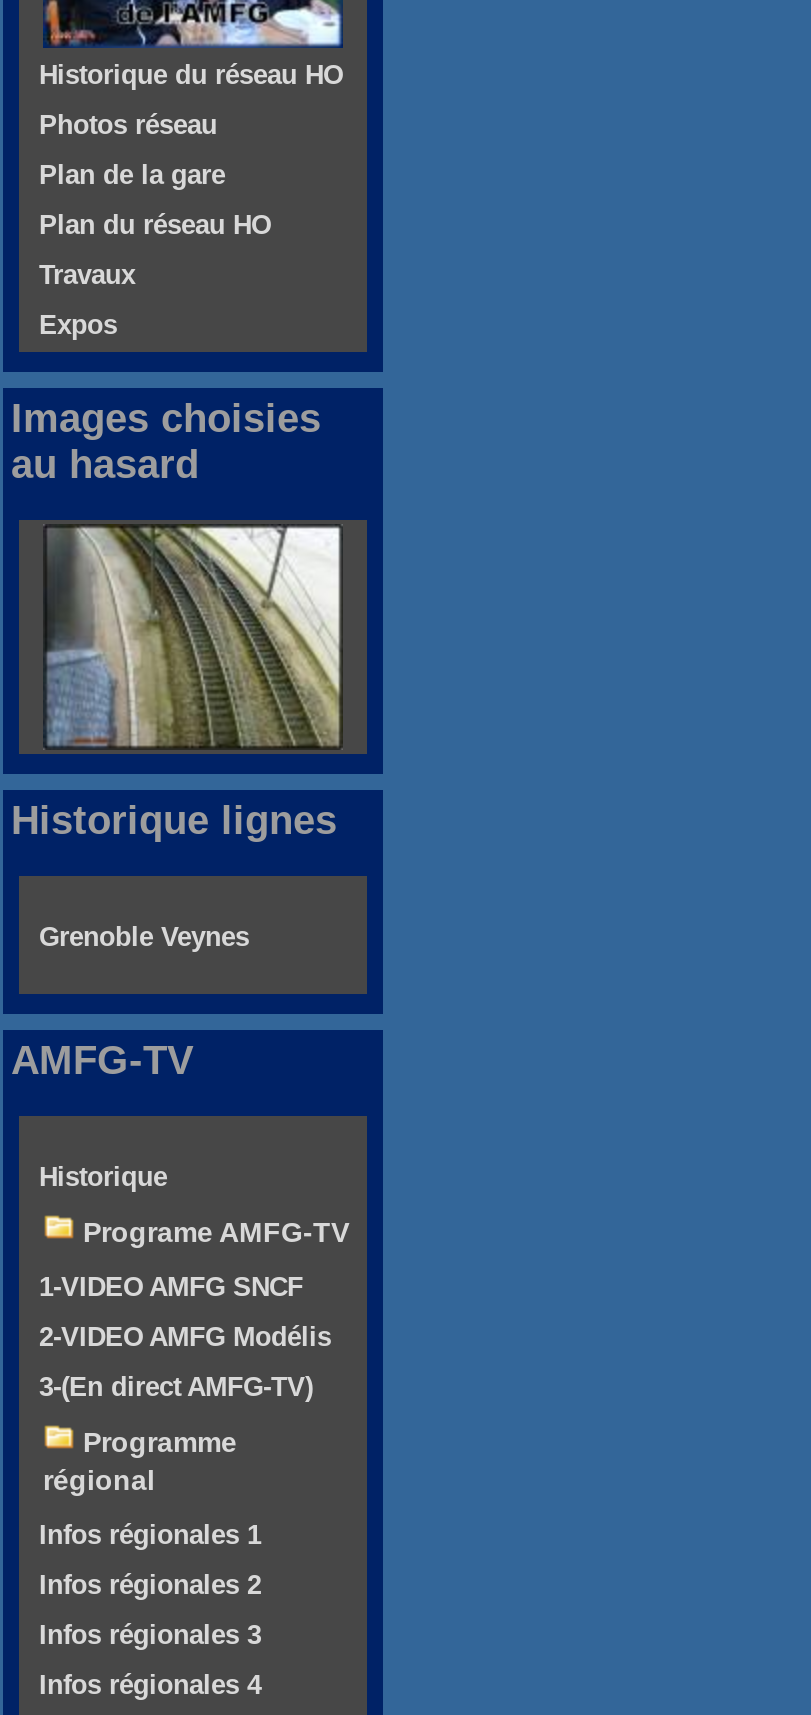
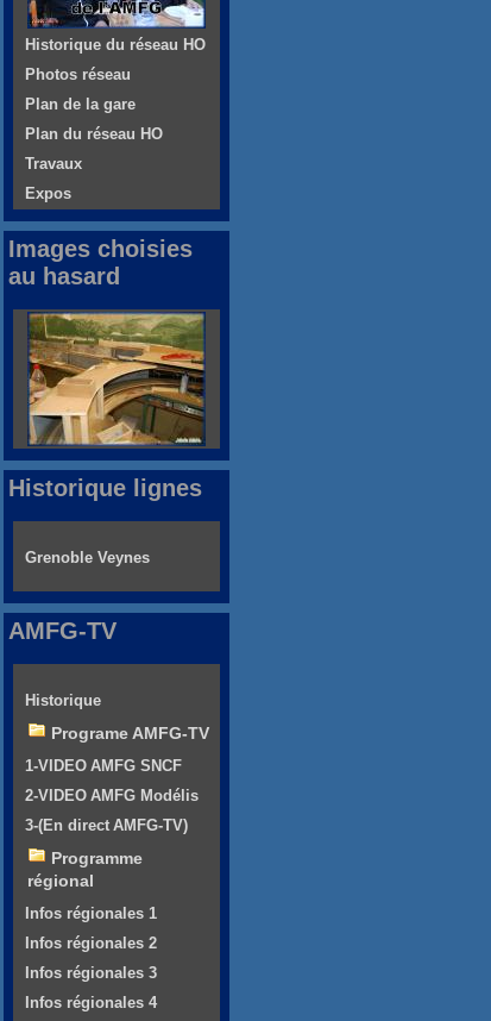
- [image]
+ [image]
